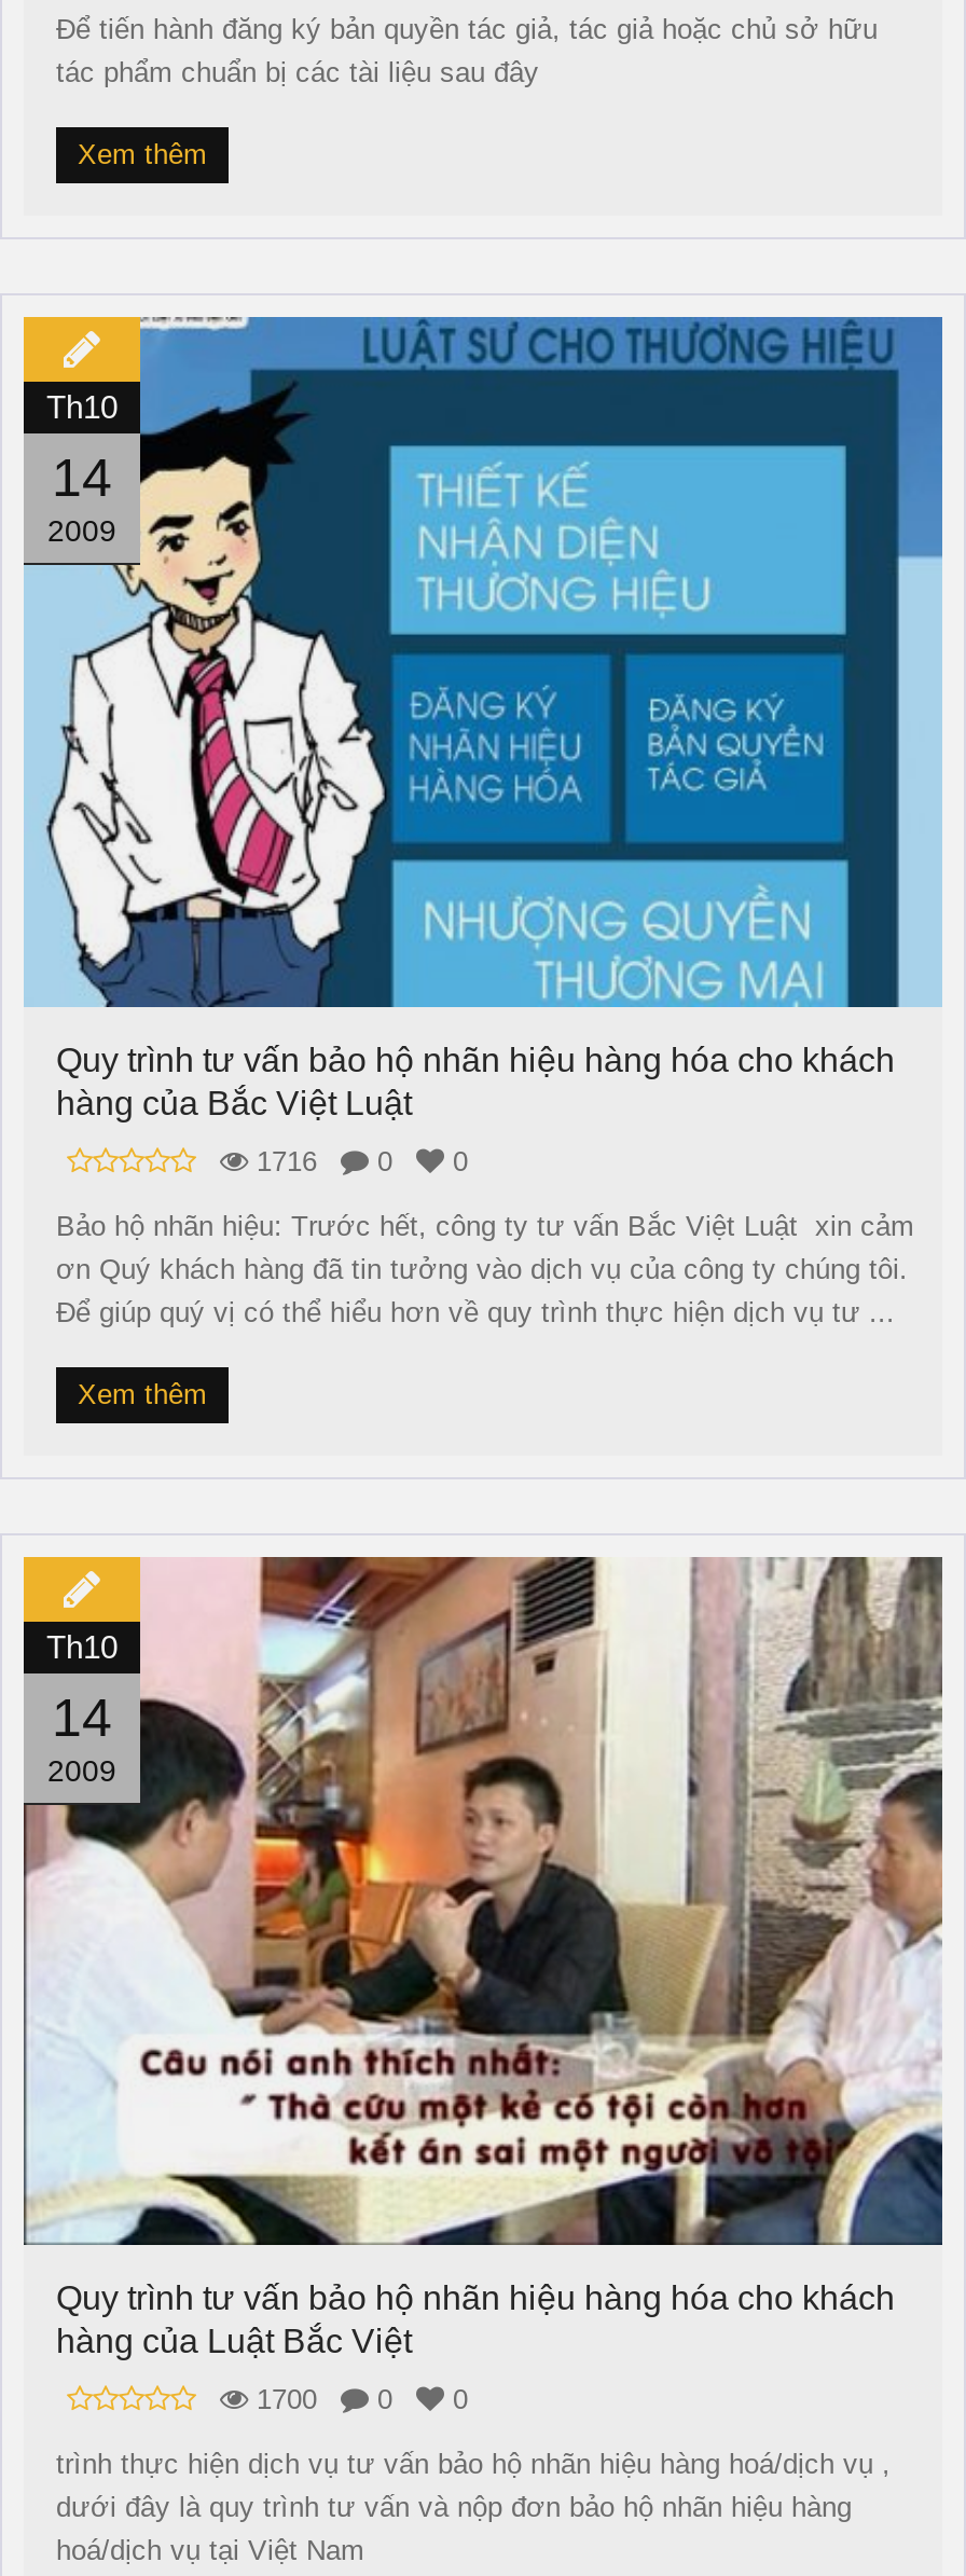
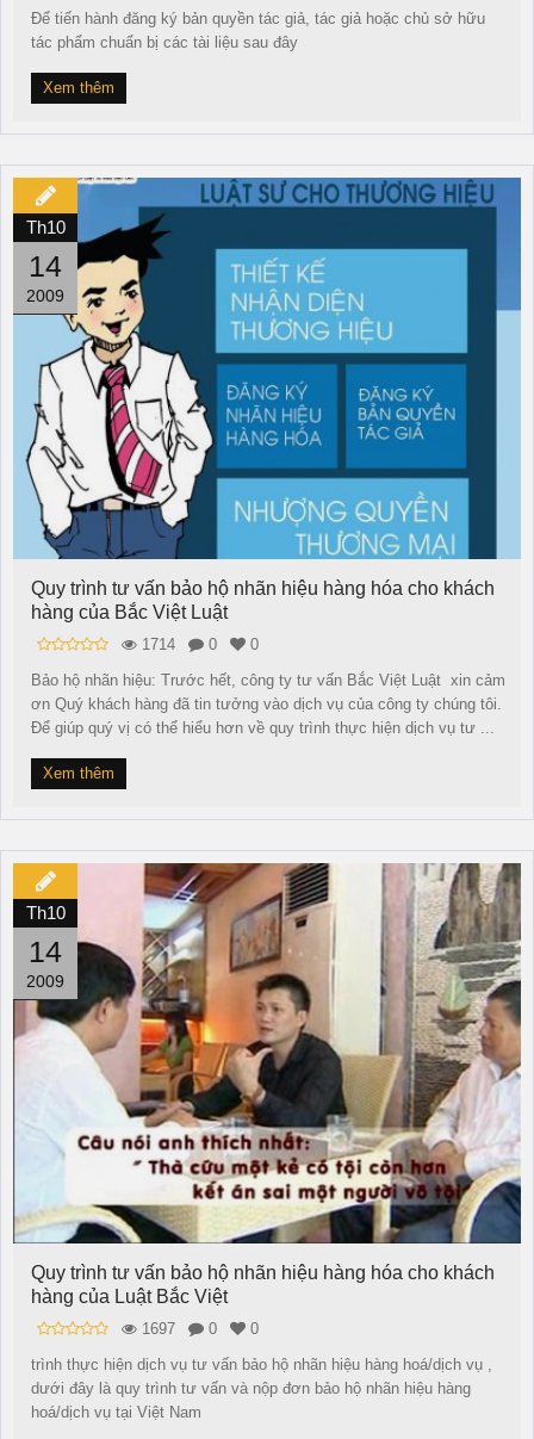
- 1716 0 0
+ 1714 0 0

- 1700 0 0
+ 1697 0 0
